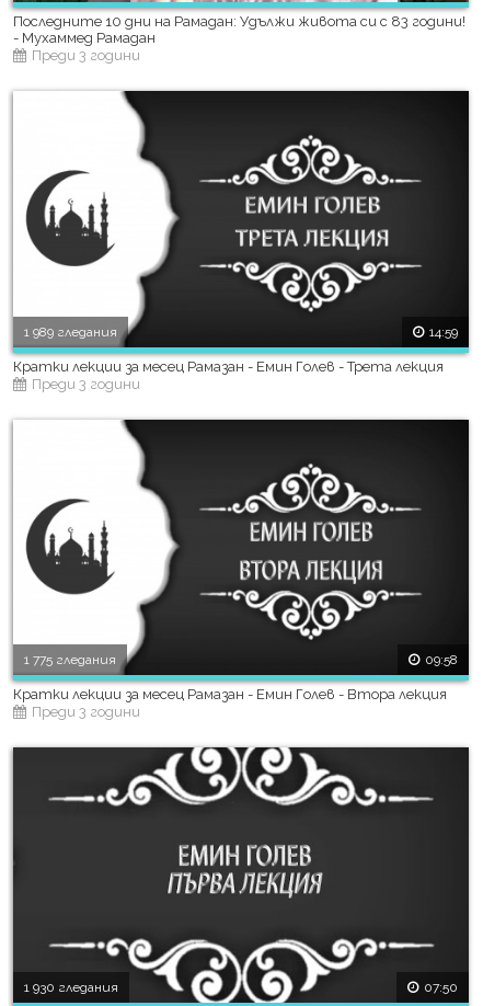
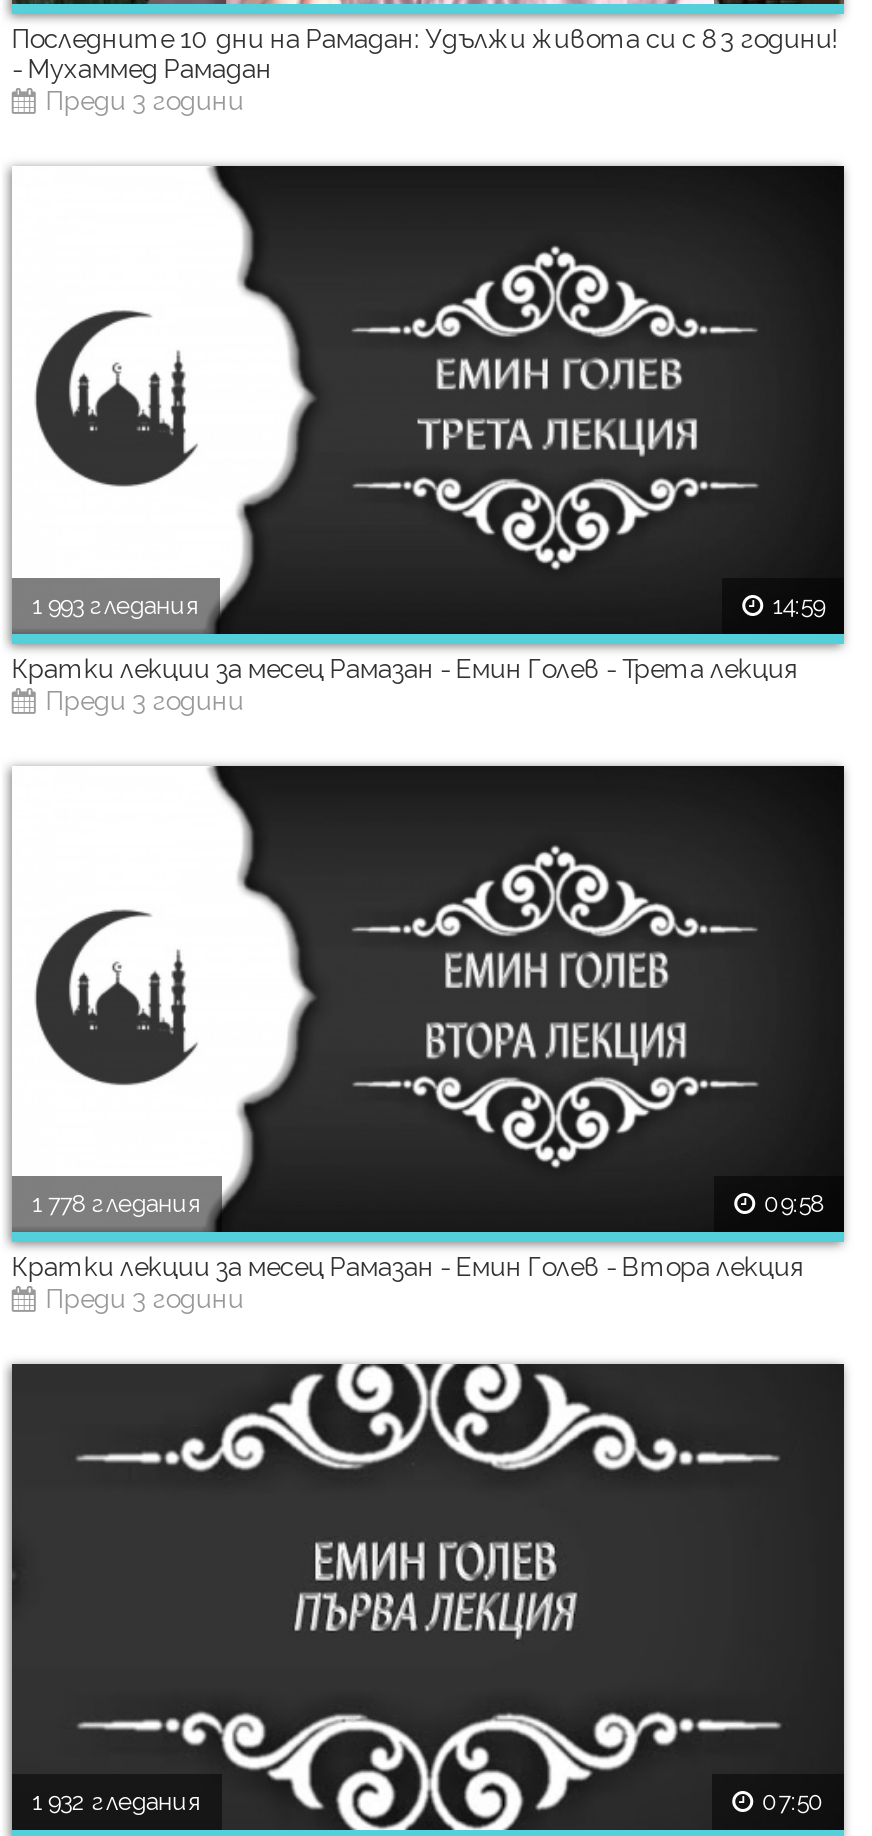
- 1 989 гледания
+ 1 993 гледания

- 1 775 гледания
+ 1 778 гледания

- 1 930 гледания
+ 1 932 гледания
